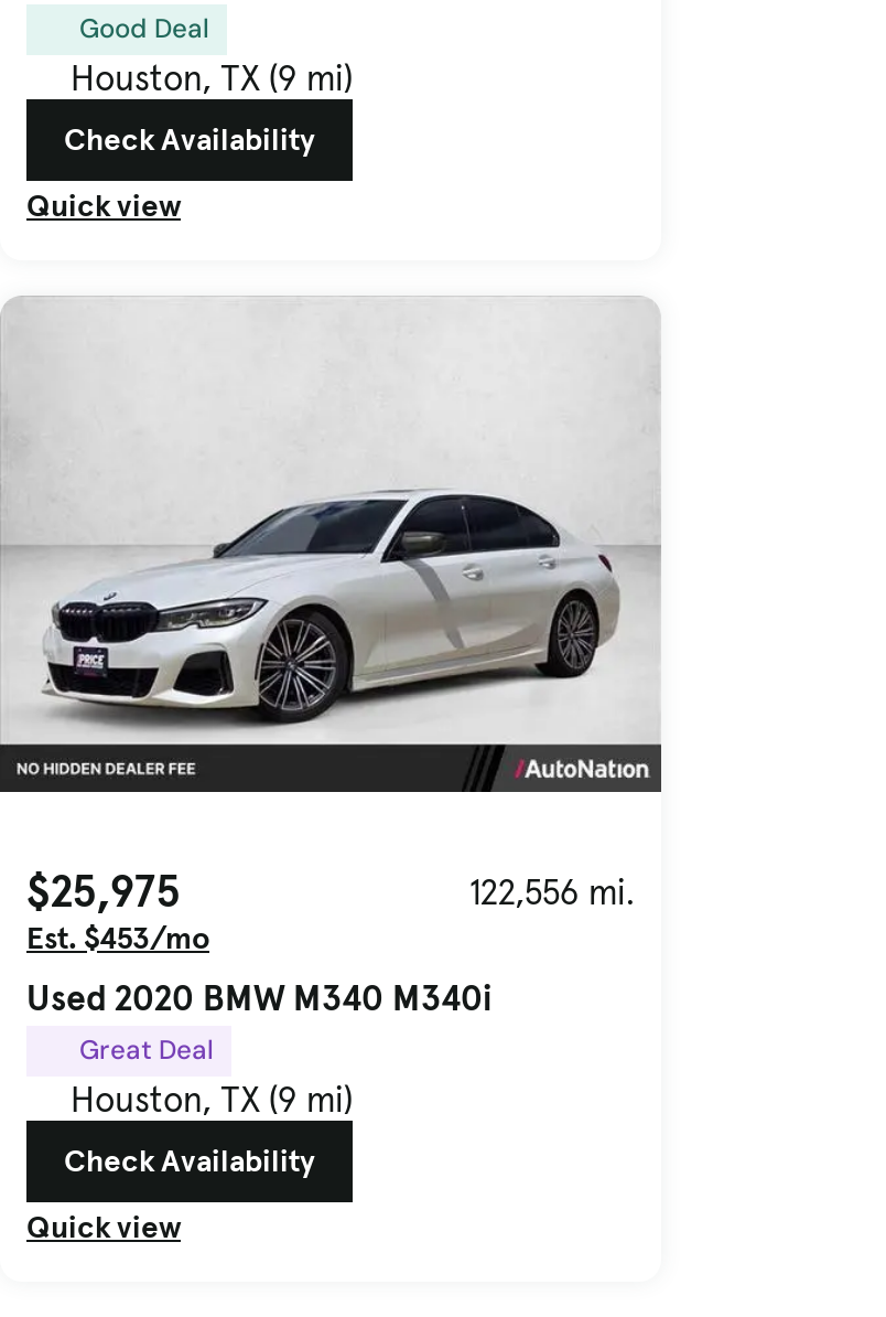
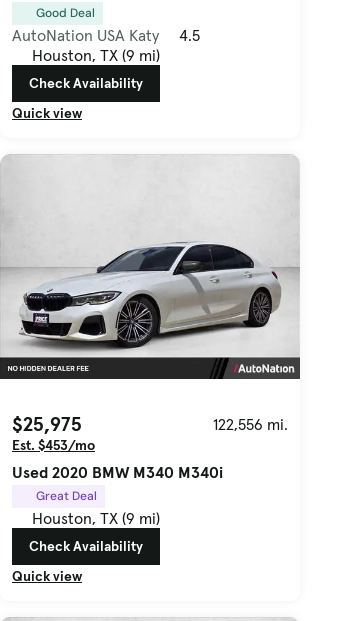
+ AutoNation USA Katy
+ 4.5
